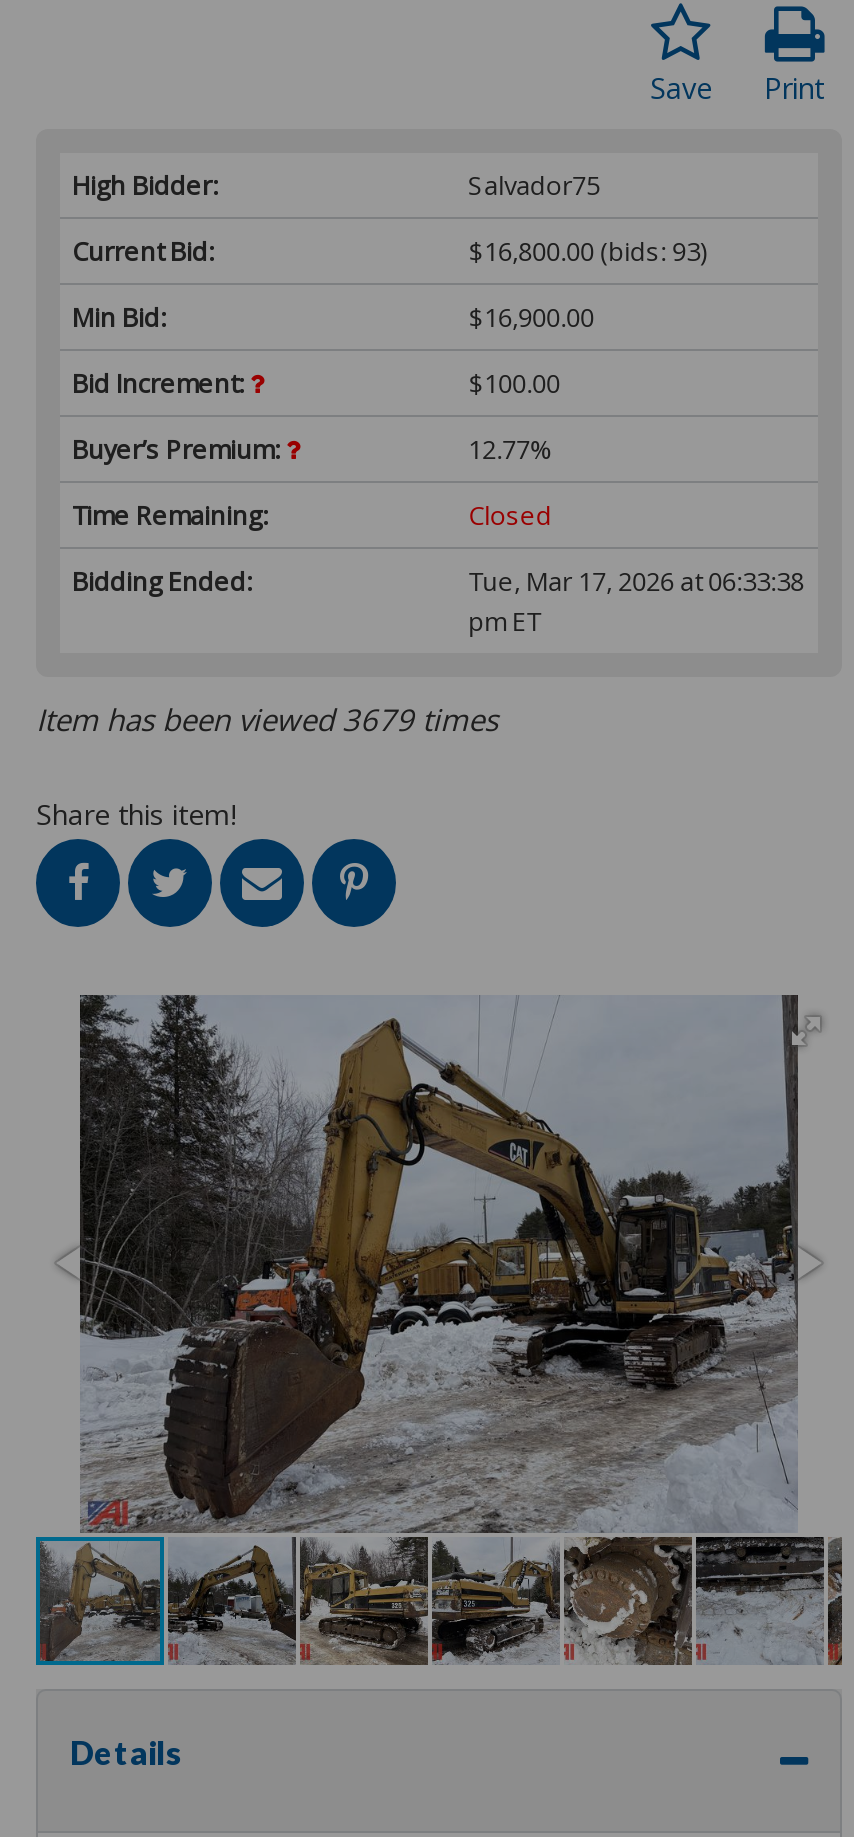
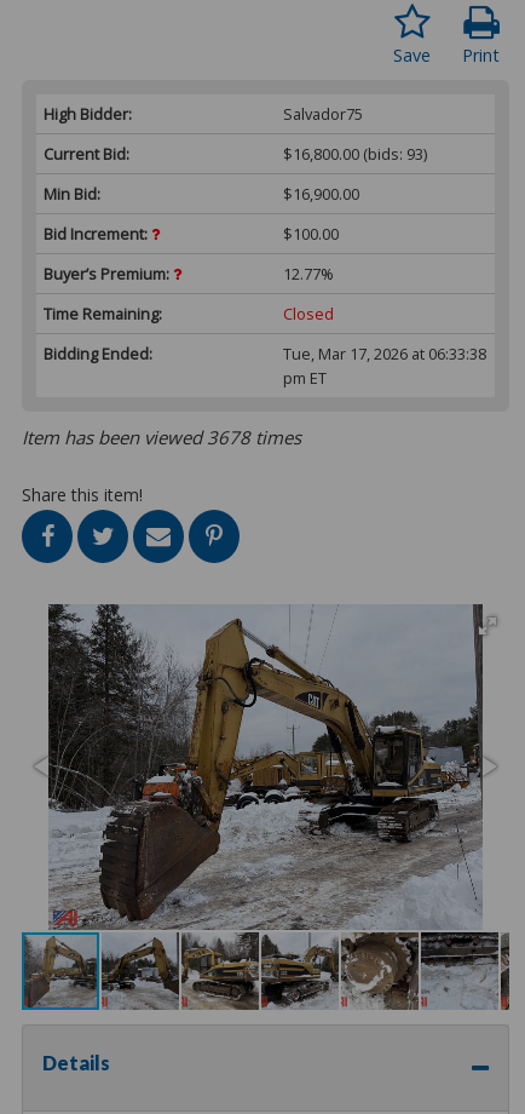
- Item has been viewed 3679 times
+ Item has been viewed 3678 times
